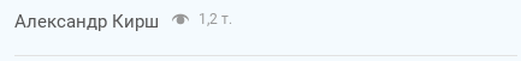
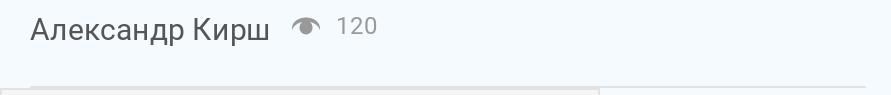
- 1,2 т.
+ 120
